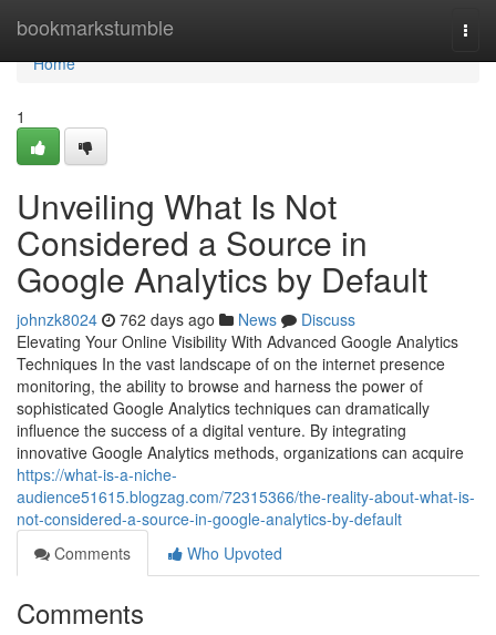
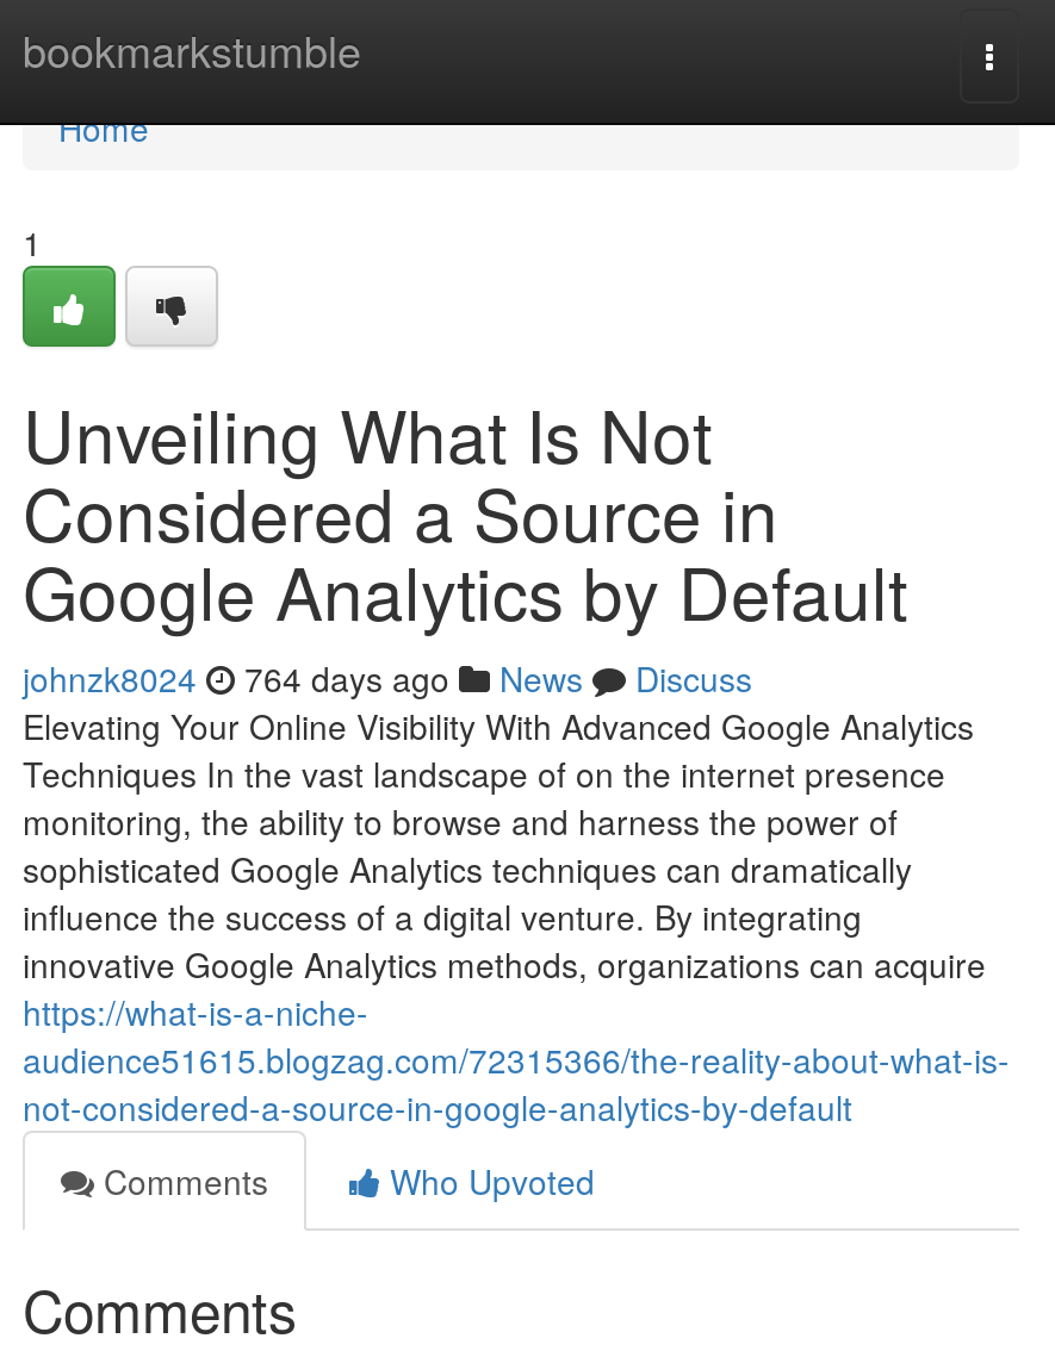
- johnzk8024 762 days ago News Discuss
+ johnzk8024 764 days ago News Discuss
